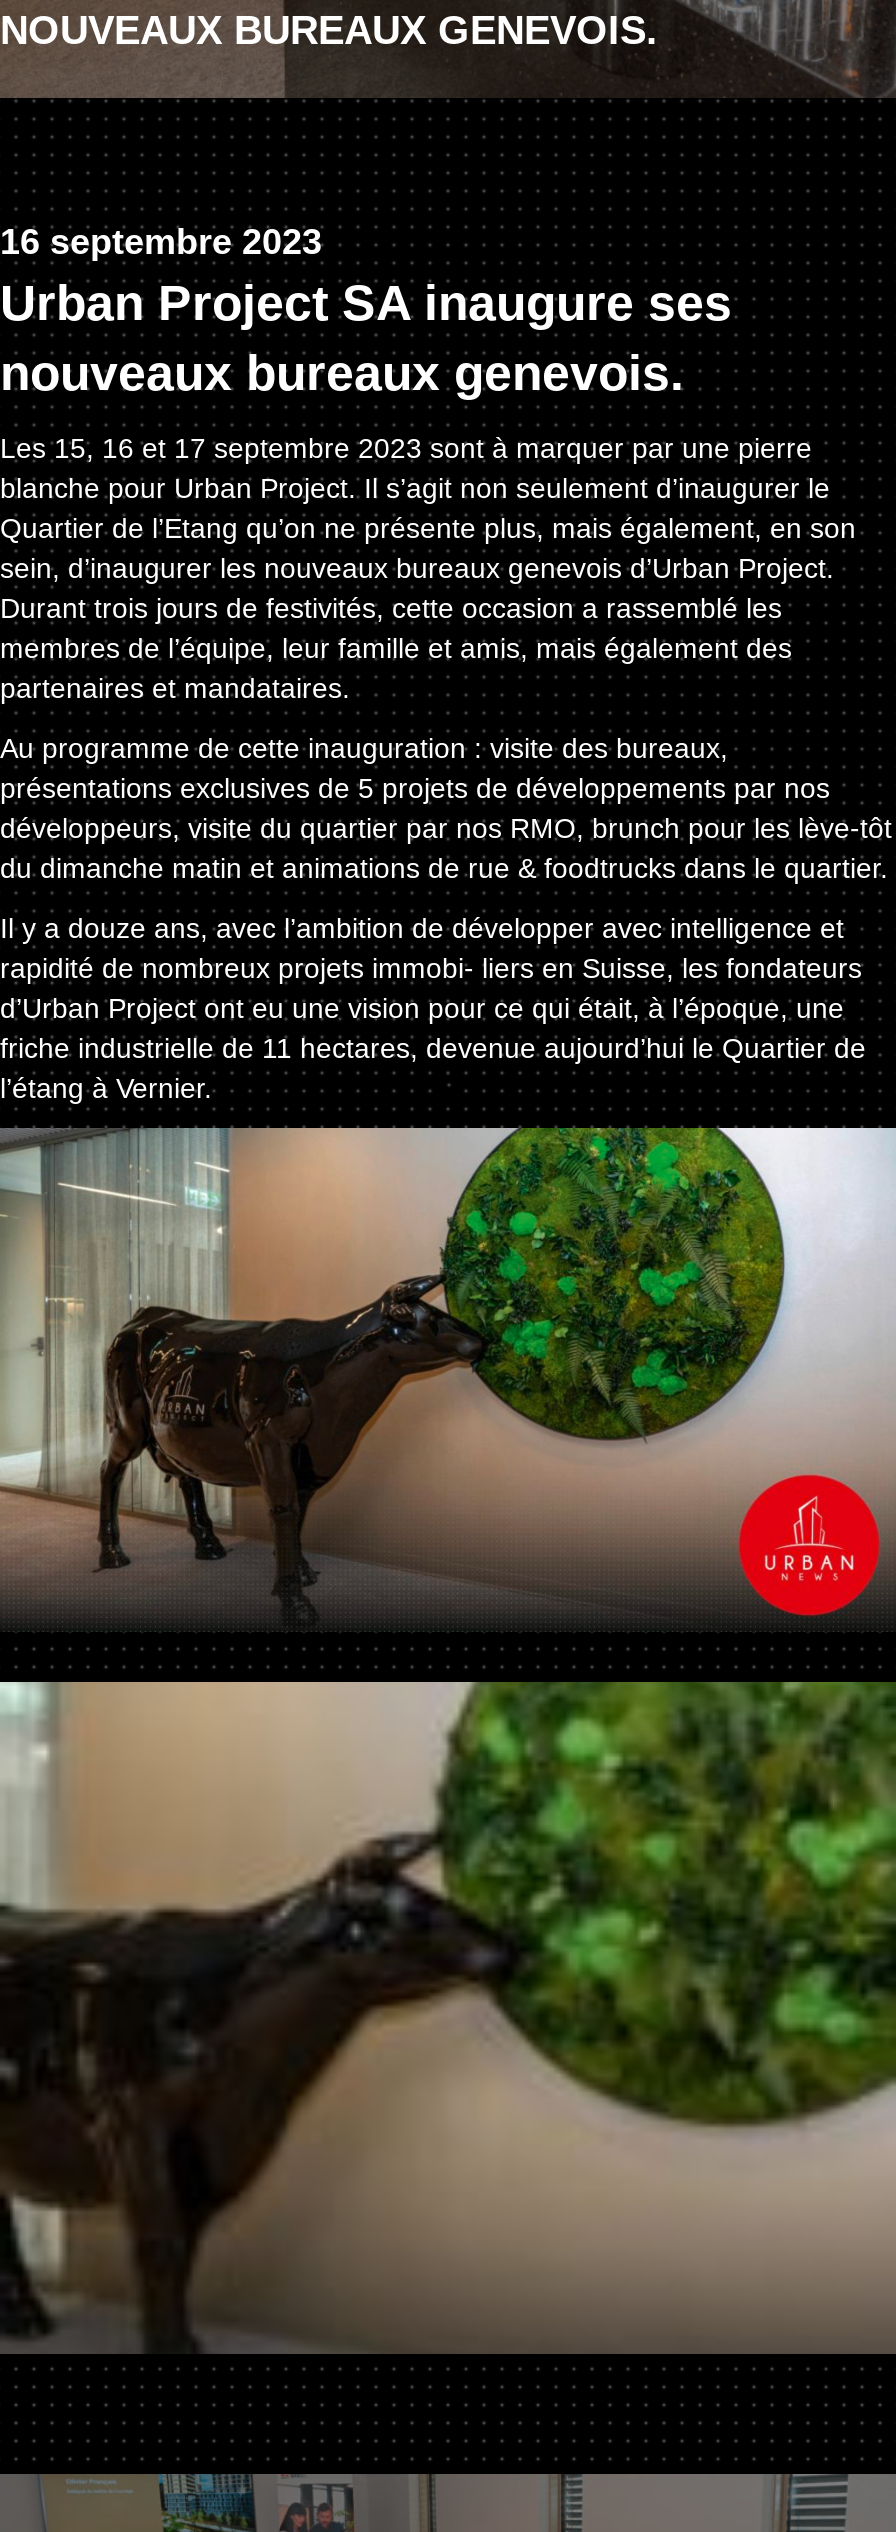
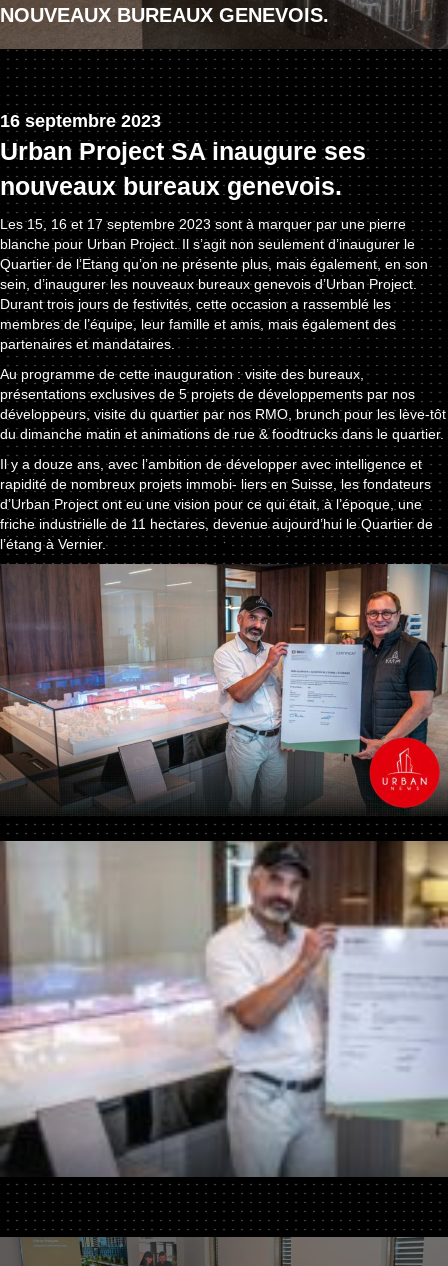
- [image]
+ [image]

- [image]
+ [image]
